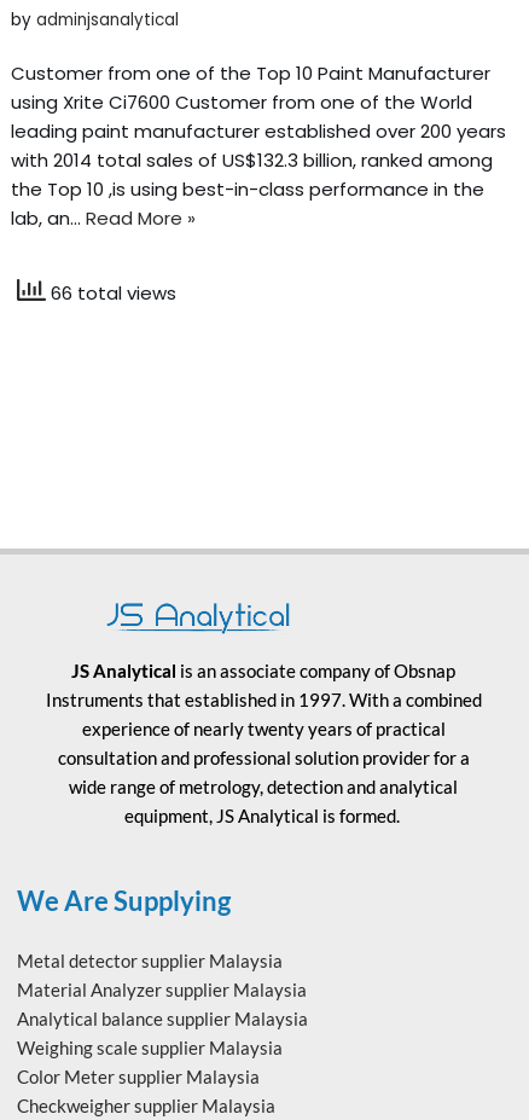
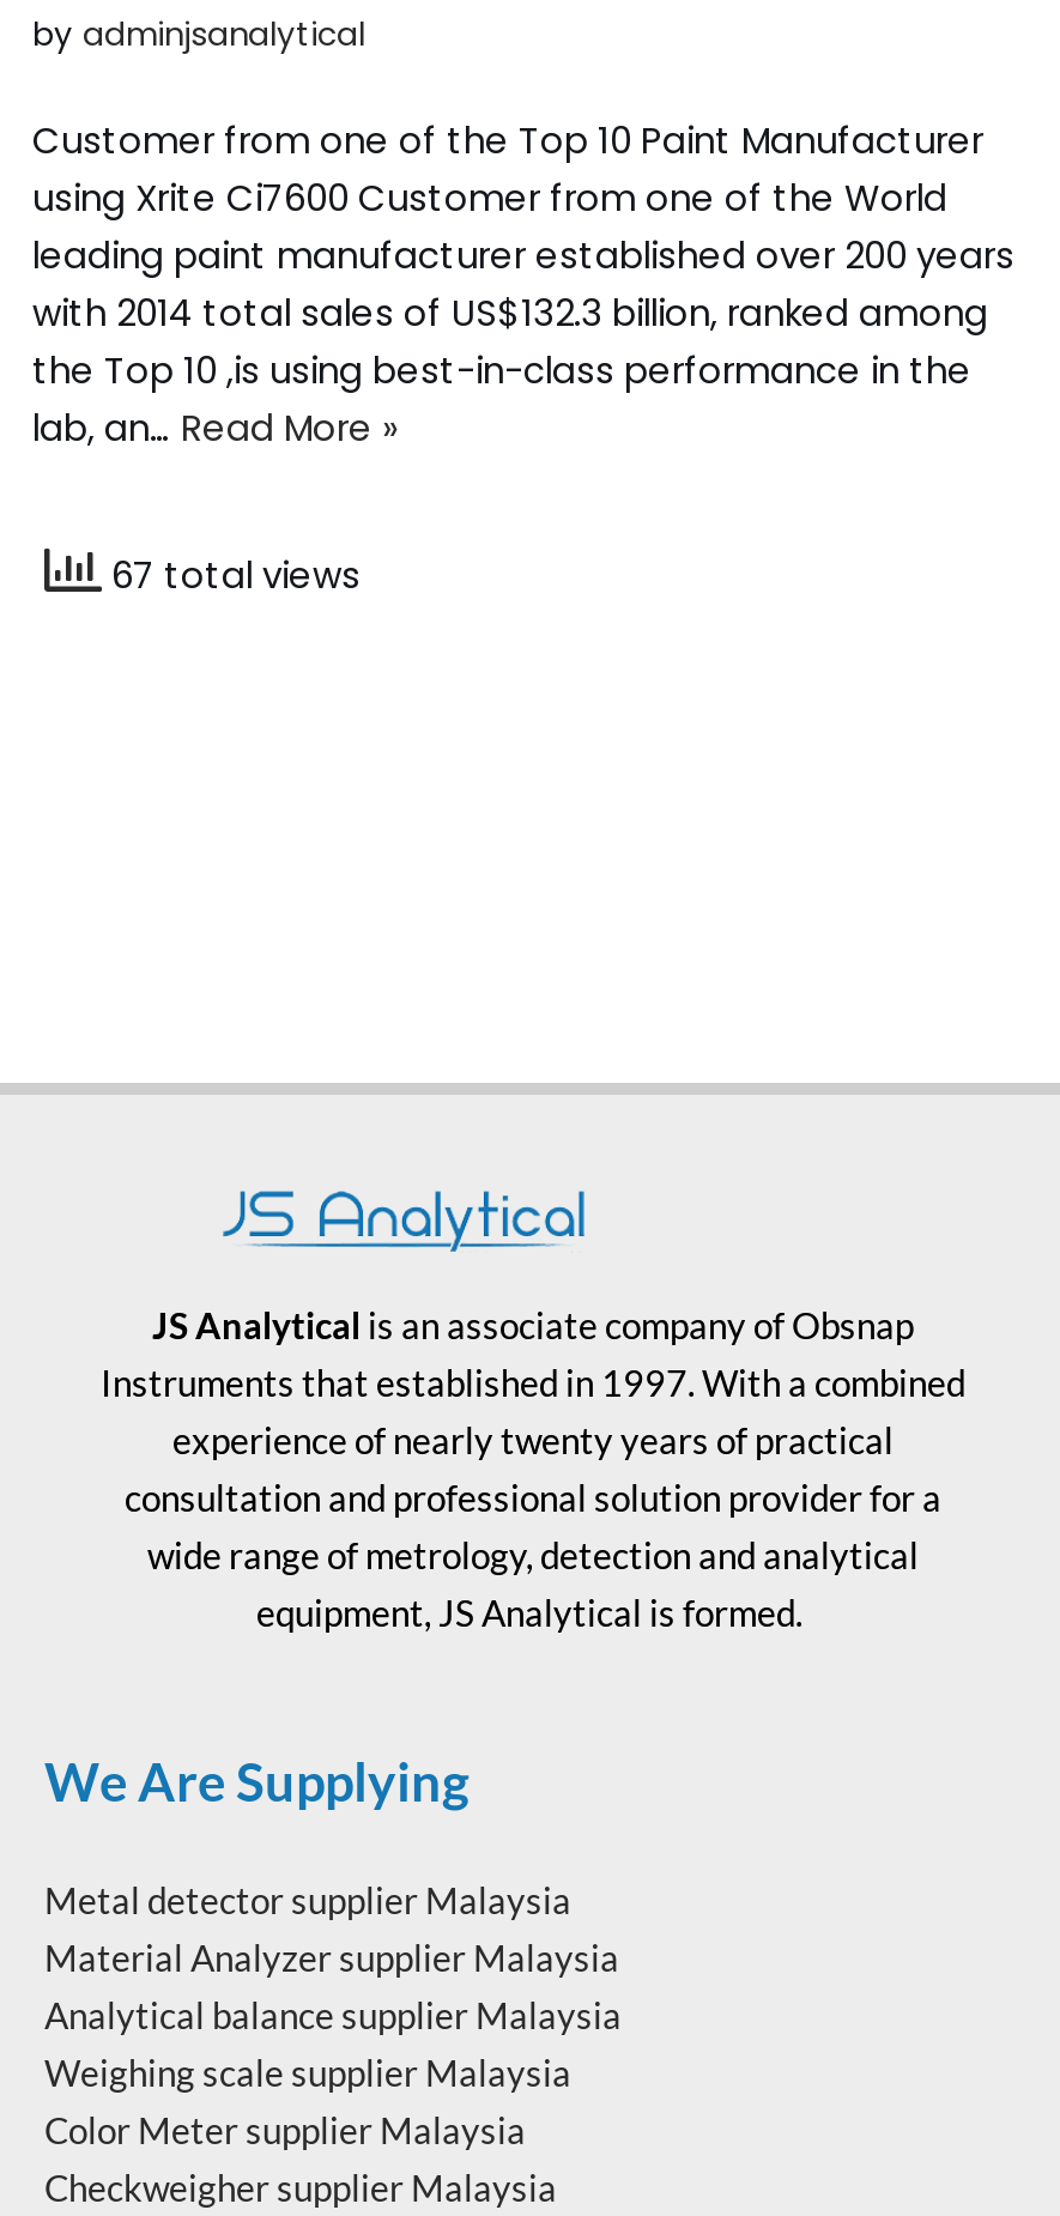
- 66 total views
+ 67 total views
